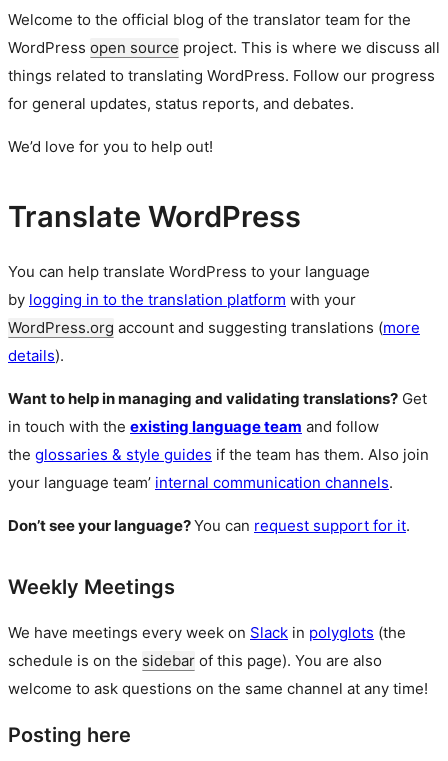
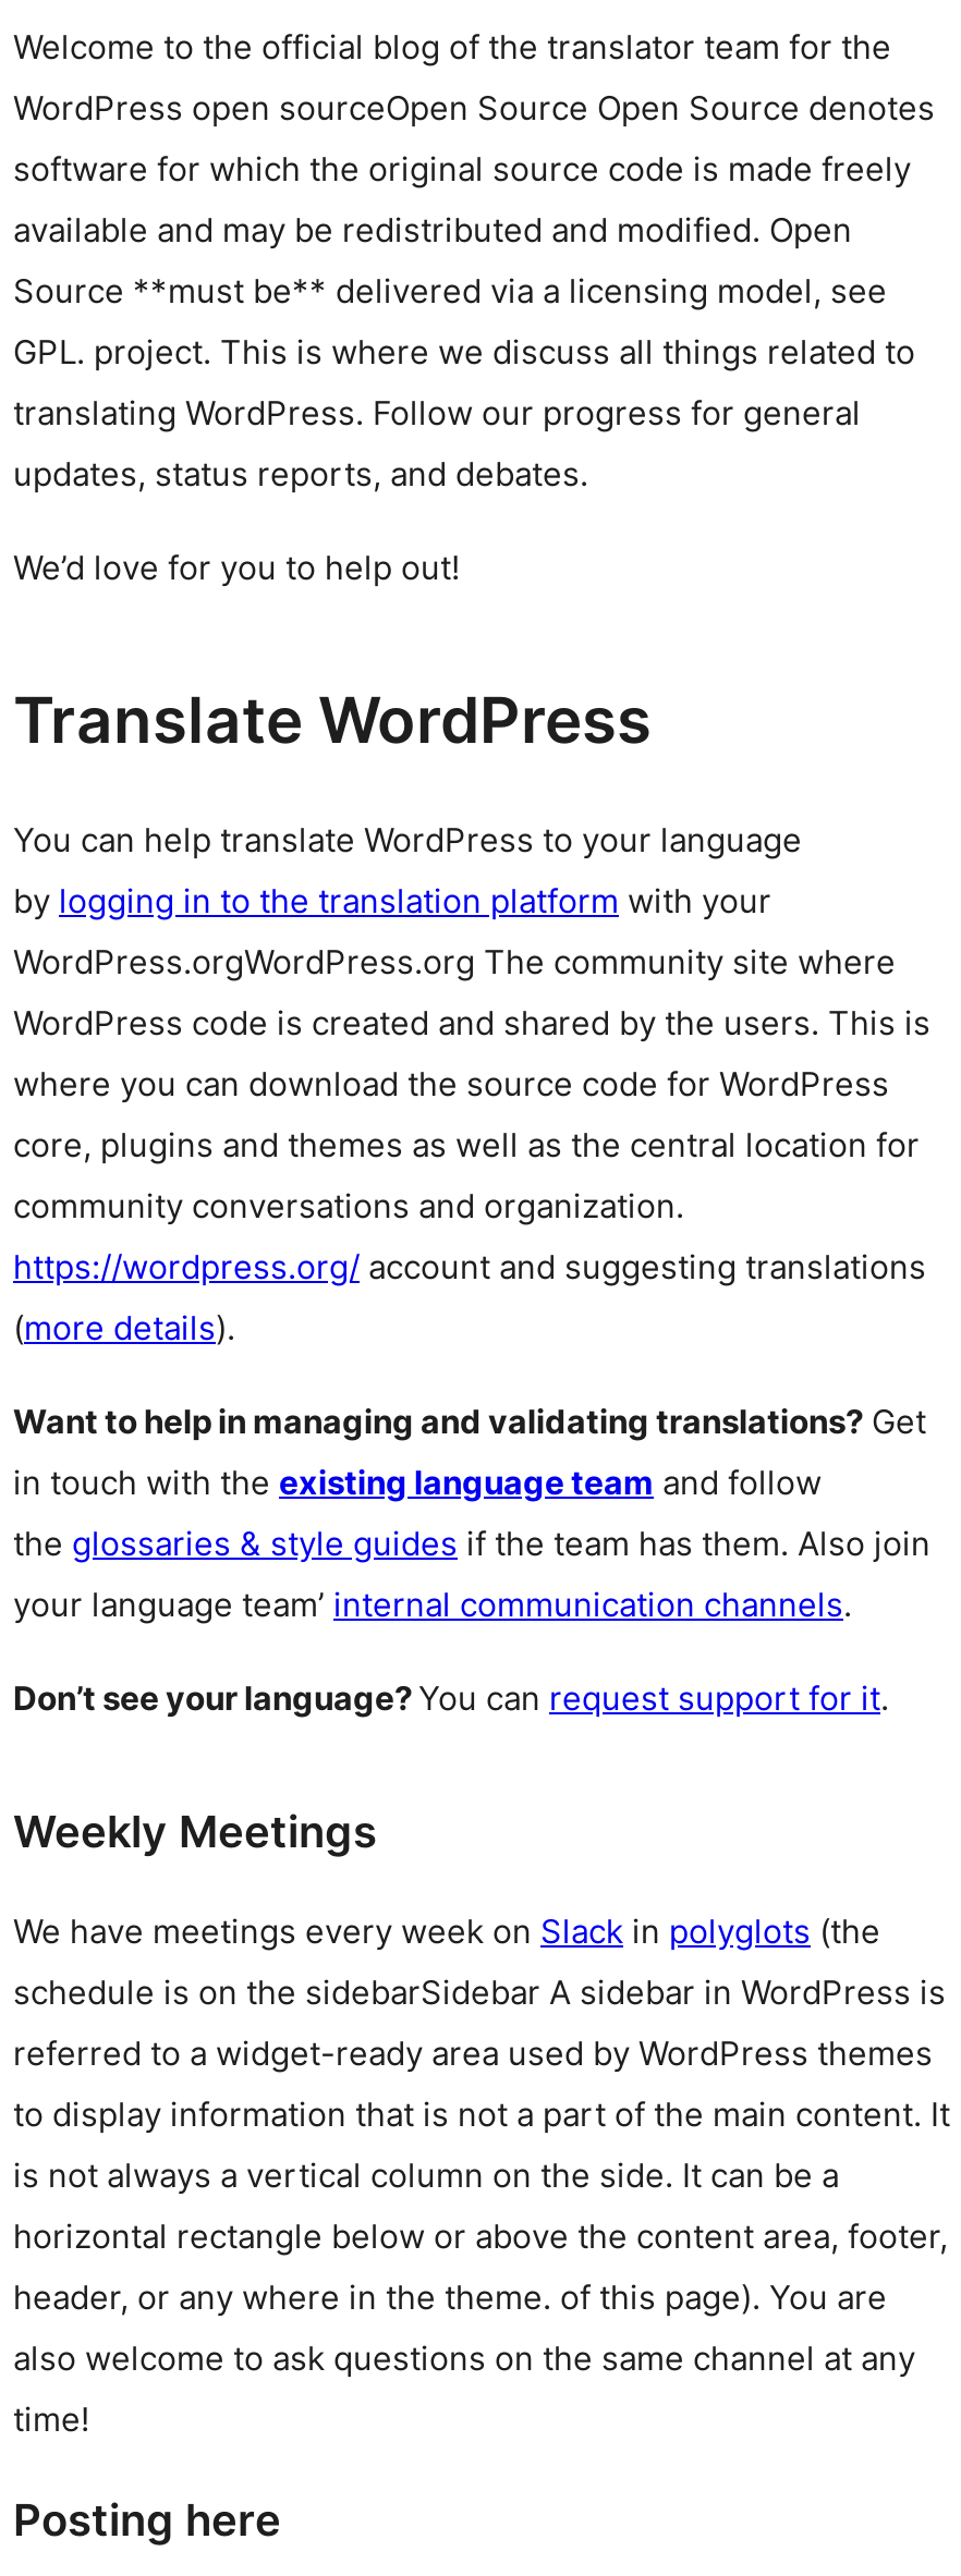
- WordPress open source project. This is where we discuss all
- things related to translating WordPress. Follow our progress
- for general updates, status reports, and debates.
+ WordPress open sourceOpen Source Open Source denotes
+ software for which the original source code is made freely
+ available and may be redistributed and modified. Open
+ Source **must be** delivered via a licensing model, see
+ GPL. project. This is where we discuss all things related to
+ translating WordPress. Follow our progress for general
+ updates, status reports, and debates.

- WordPress.org account and suggesting translations (more
- details).
+ WordPress.orgWordPress.org The community site where
+ WordPress code is created and shared by the users. This is
+ where you can download the source code for WordPress
+ core, plugins and themes as well as the central location for
+ community conversations and organization.
+ https://wordpress.org/ account and suggesting translations
+ (more details).

- schedule is on the sidebar of this page). You are also
- welcome to ask questions on the same channel at any time!
+ schedule is on the sidebarSidebar A sidebar in WordPress is
+ referred to a widget-ready area used by WordPress themes
+ to display information that is not a part of the main content. It
+ is not always a vertical column on the side. It can be a
+ horizontal rectangle below or above the content area, footer,
+ header, or any where in the theme. of this page). You are
+ also welcome to ask questions on the same channel at any
+ time!
